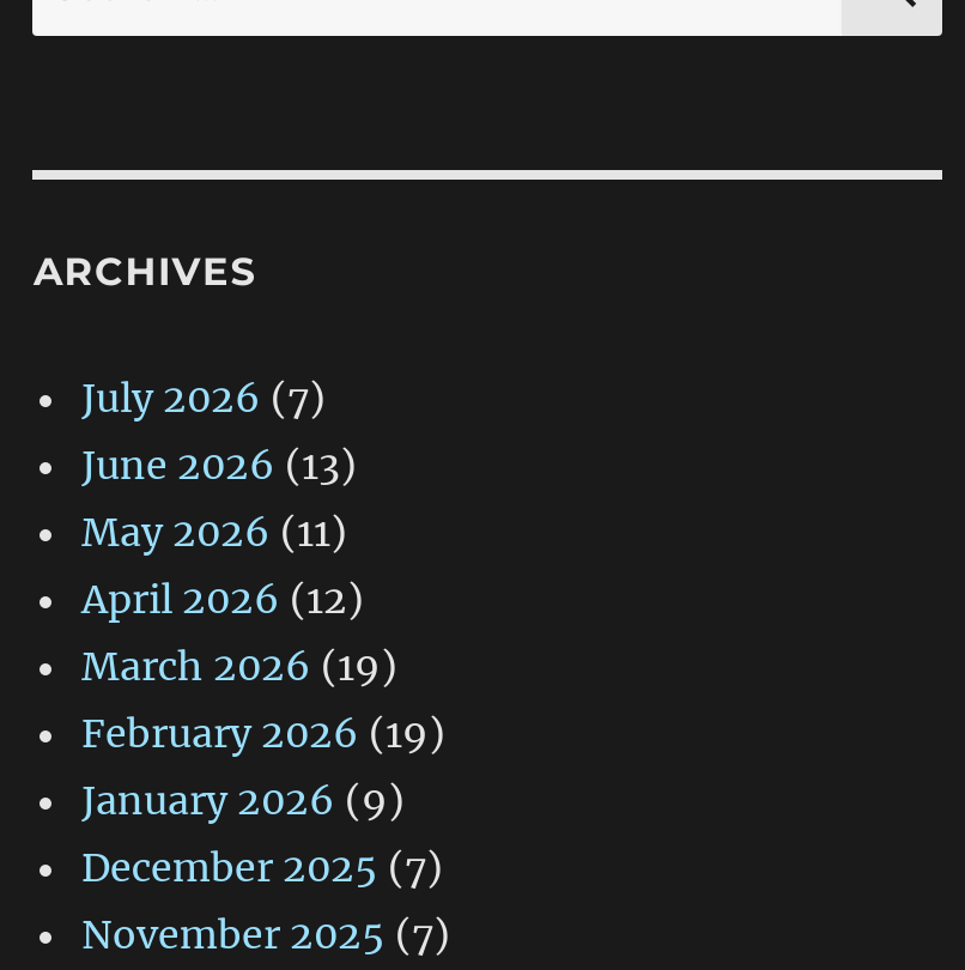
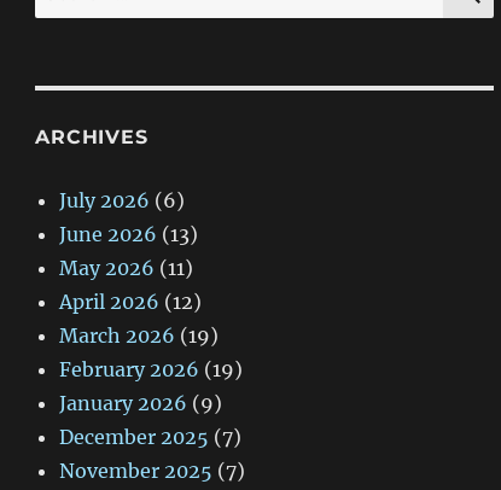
- July 2026 (7)
+ July 2026 (6)
